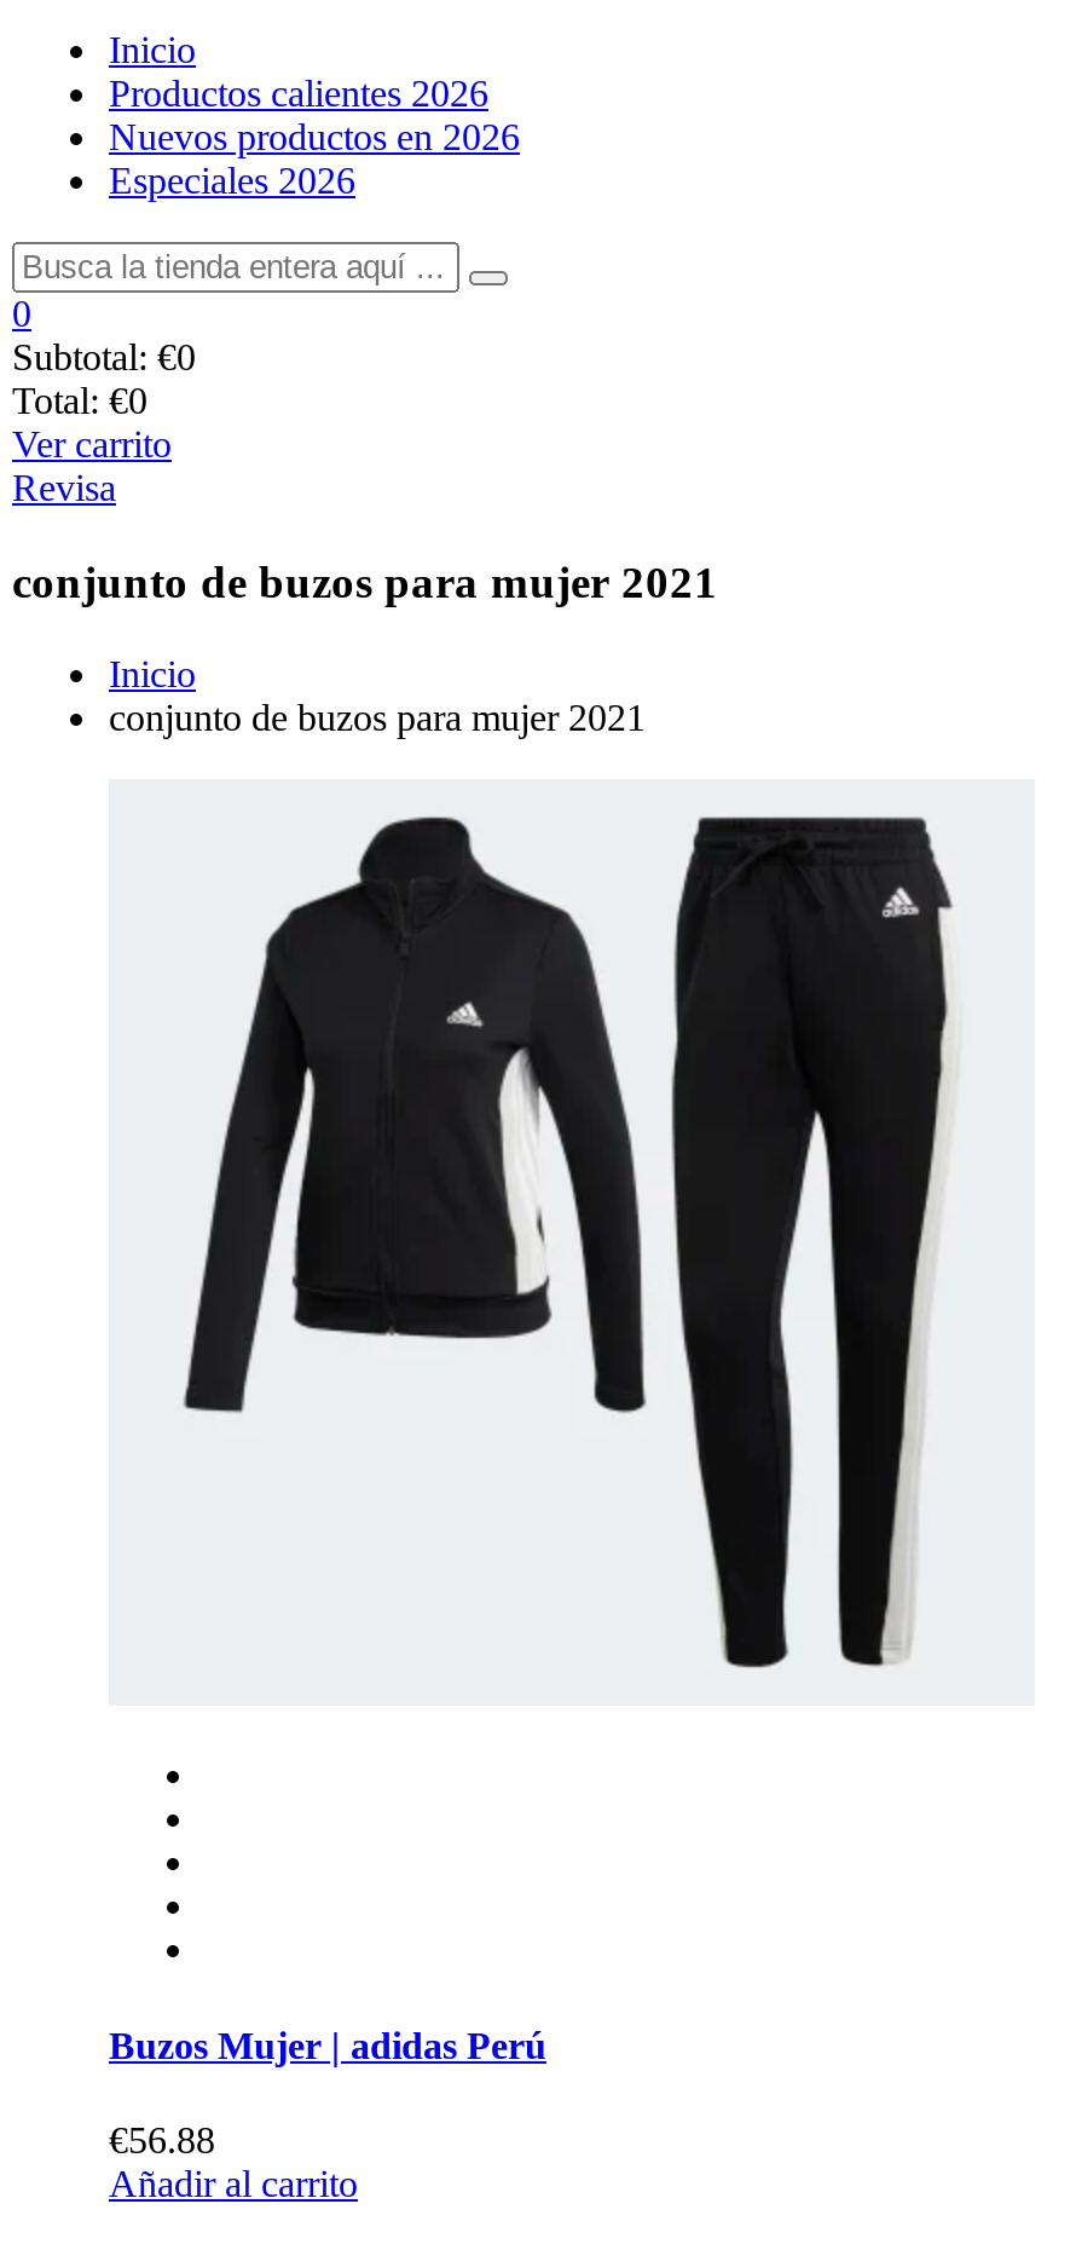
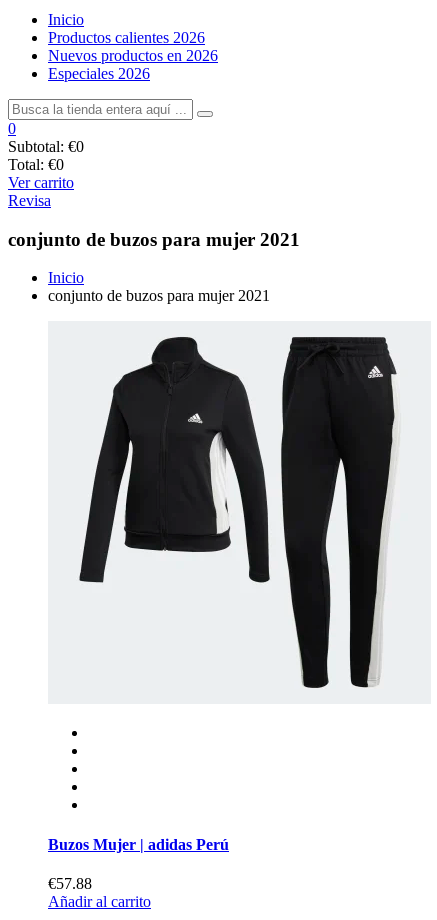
- €56.88
+ €57.88
